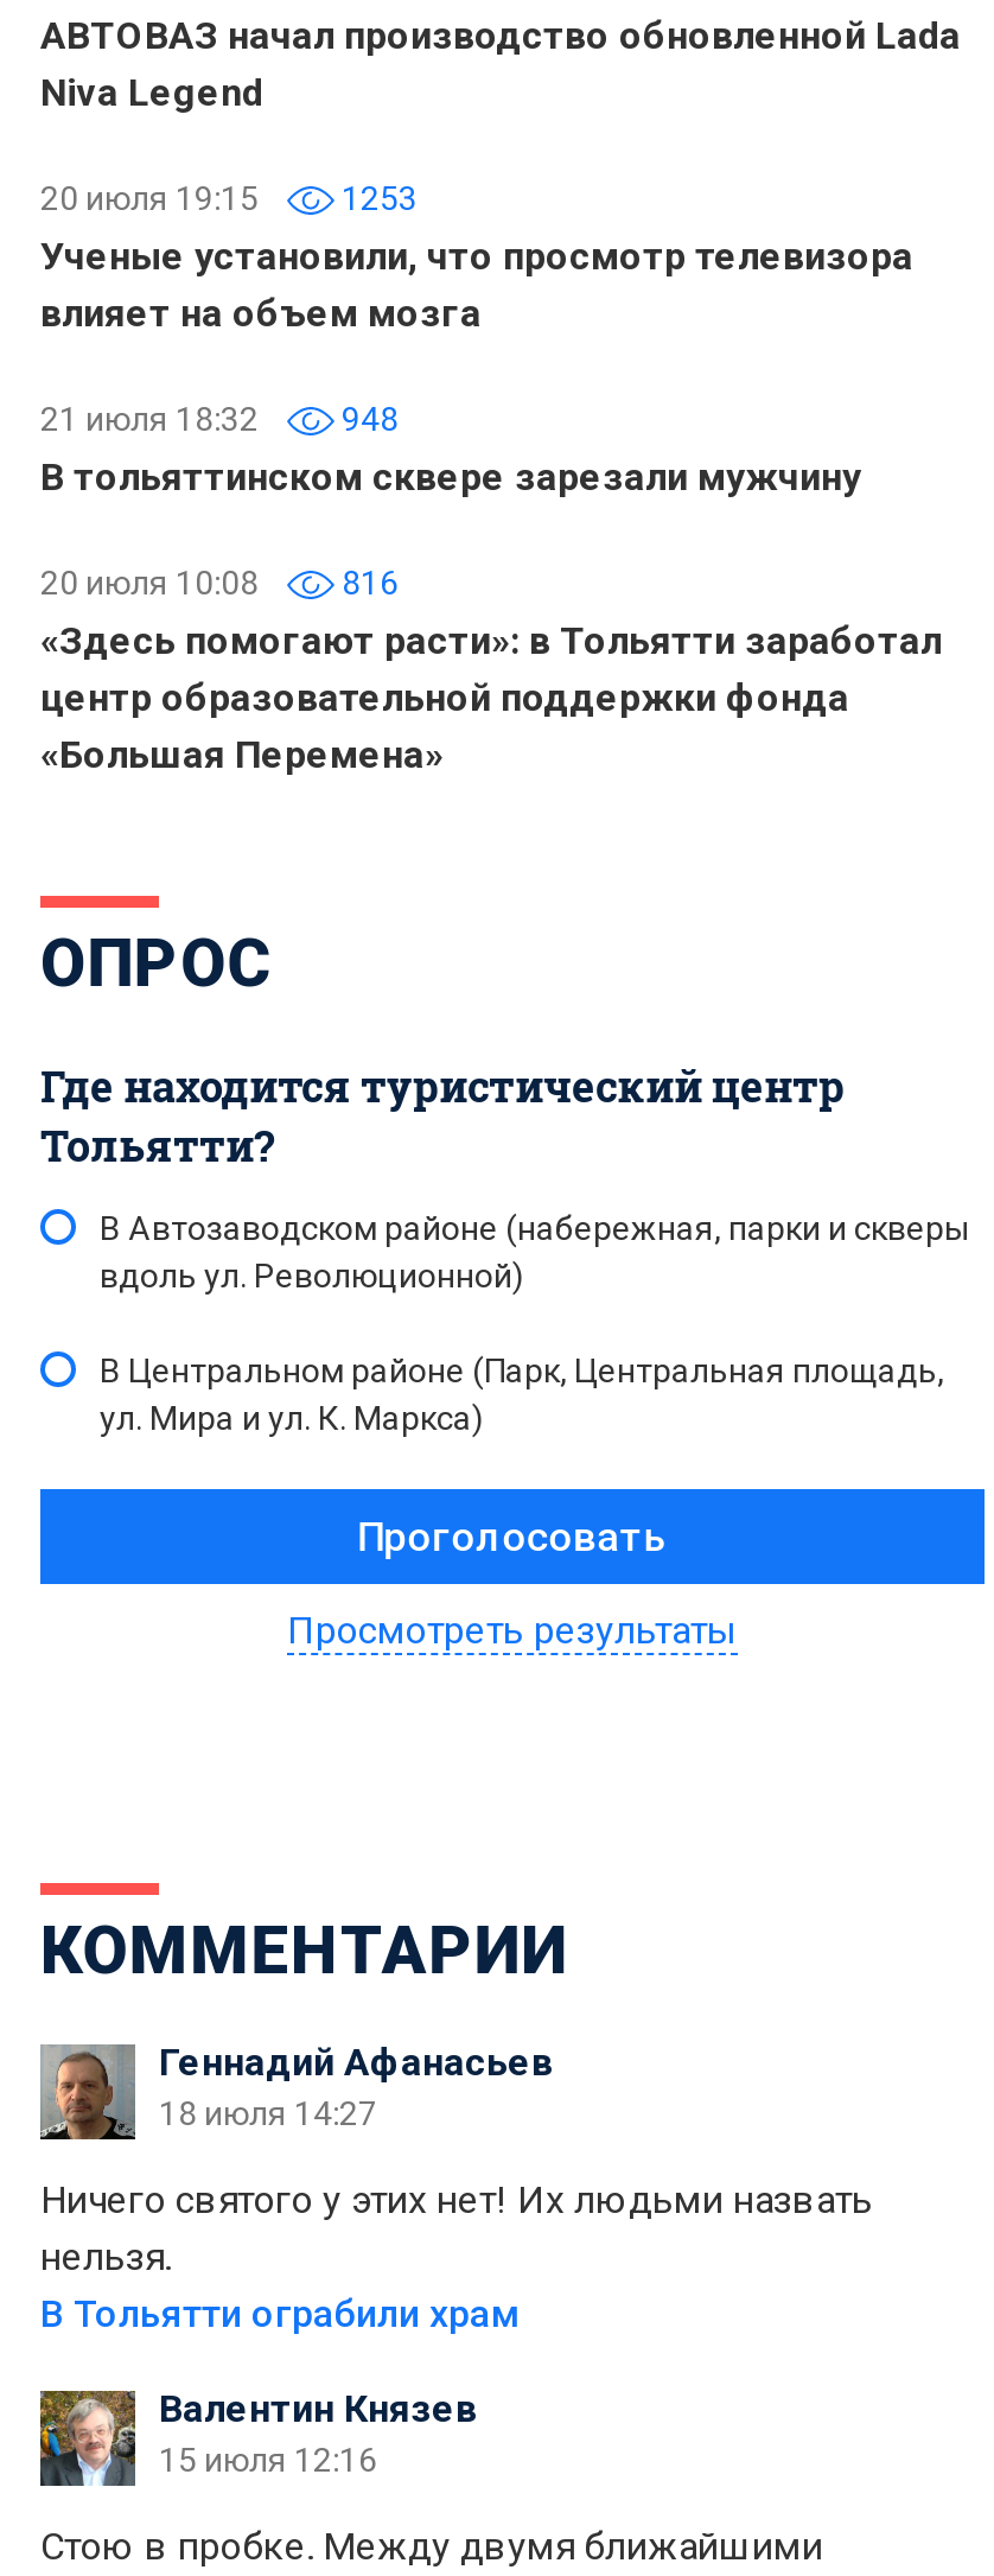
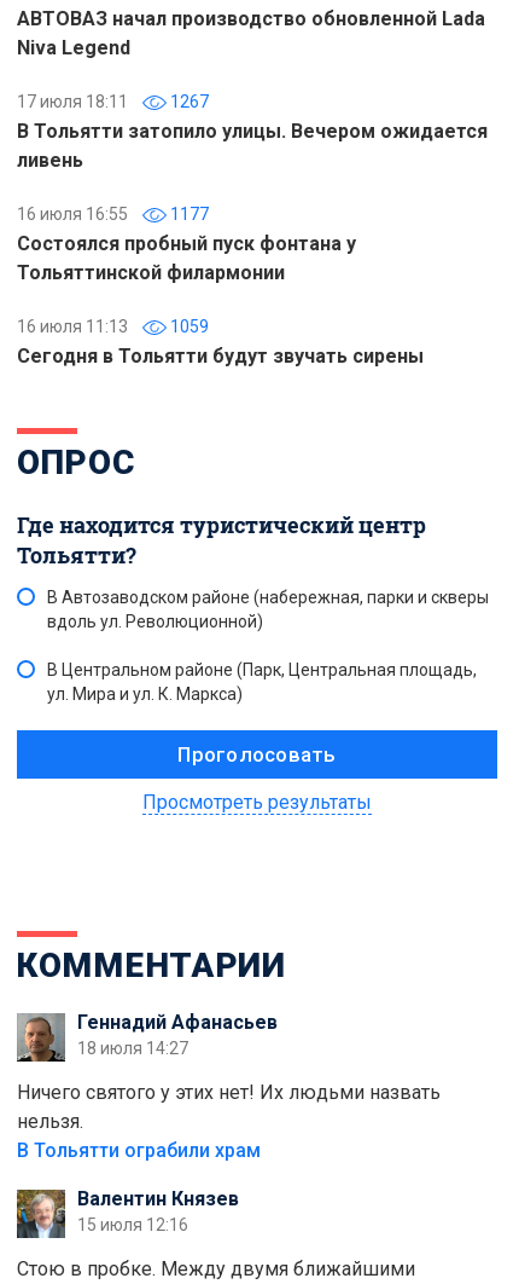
- 20 июля 19:15
- 1253
- Ученые установили, что просмотр телевизора
- влияет на объем мозга
+ 17 июля 18:11
+ 1267
+ В Тольятти затопило улицы. Вечером ожидается
+ ливень

- 21 июля 18:32
- 948
- В тольяттинском сквере зарезали мужчину
+ 16 июля 16:55
+ 1177
+ Состоялся пробный пуск фонтана у
+ Тольяттинской филармонии

- 20 июля 10:08
- 816
- «Здесь помогают расти»: в Тольятти заработал
- центр образовательной поддержки фонда
- «Большая Перемена»
+ 16 июля 11:13
+ 1059
+ Сегодня в Тольятти будут звучать сирены
